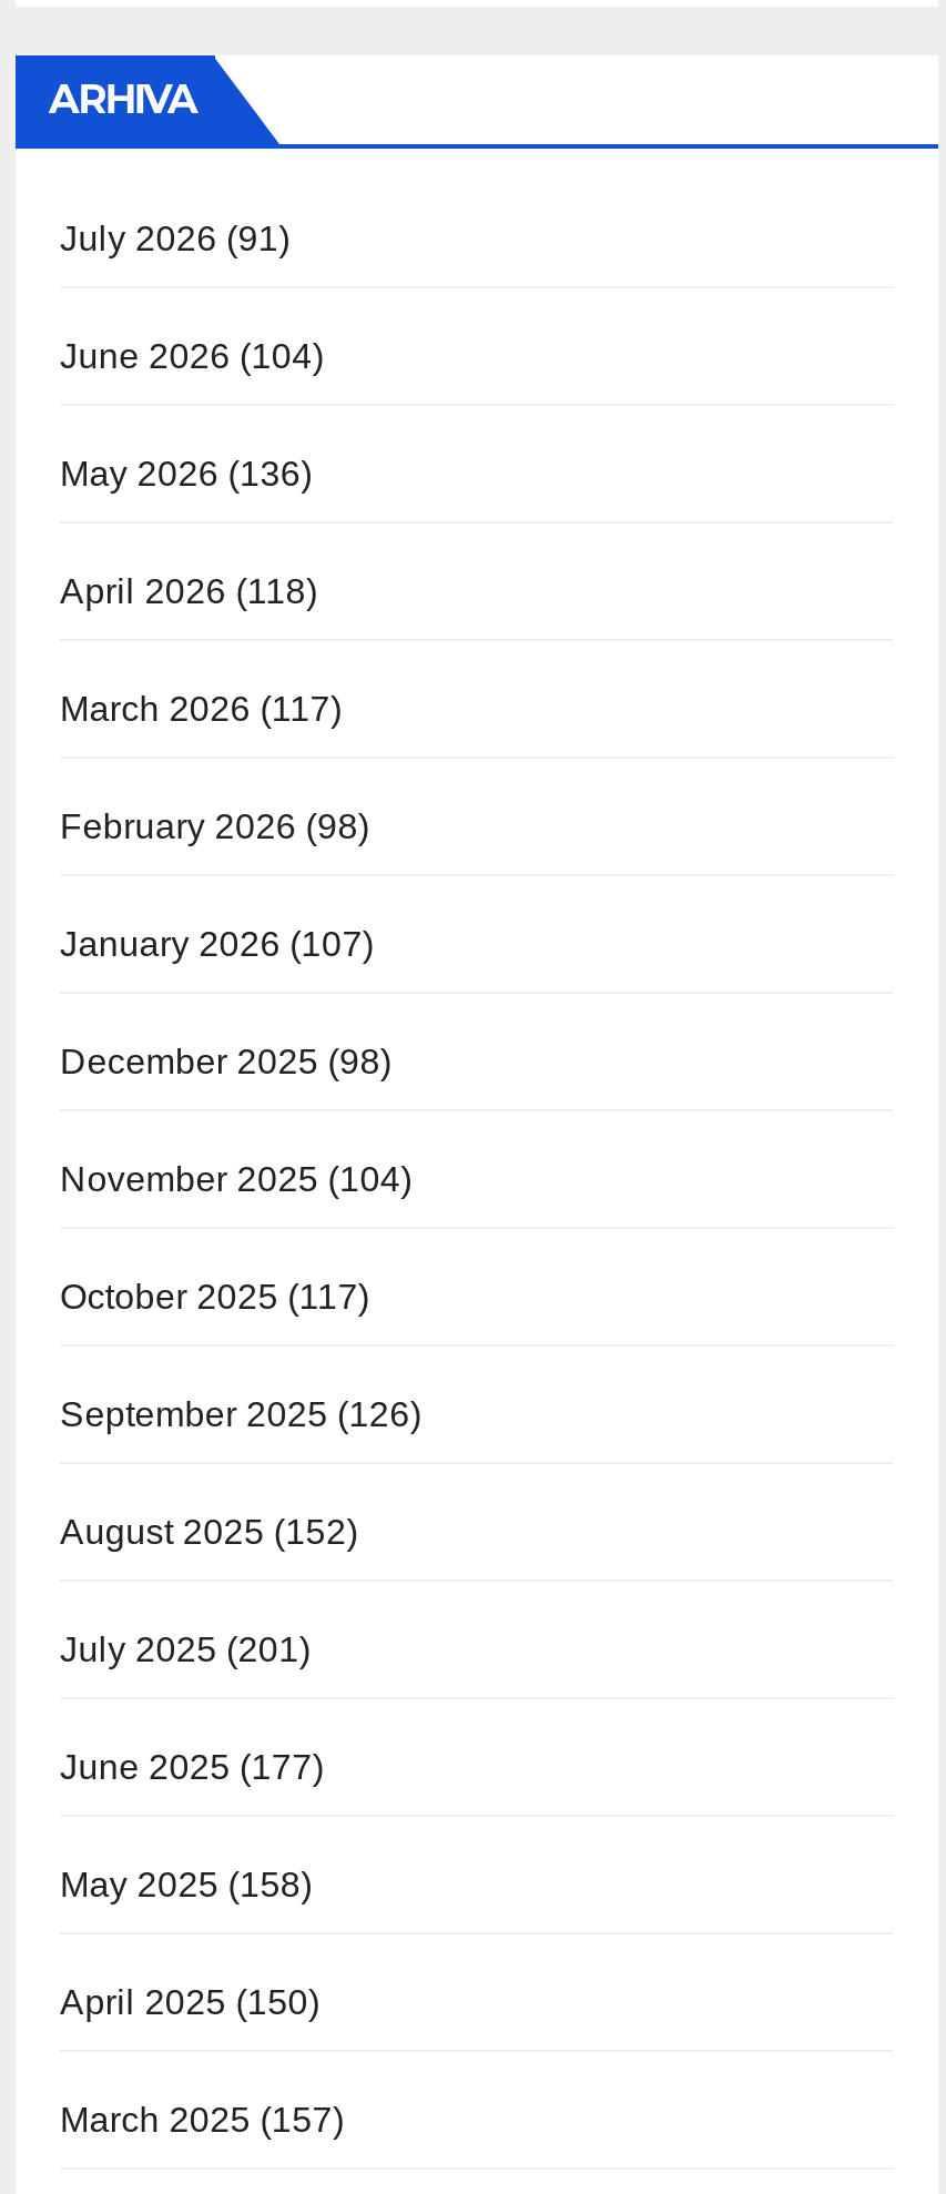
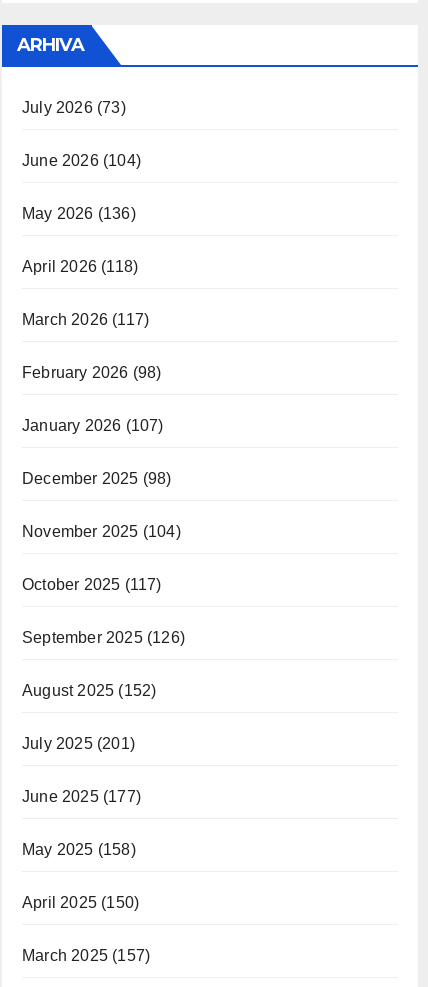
- July 2026 (91)
+ July 2026 (73)
